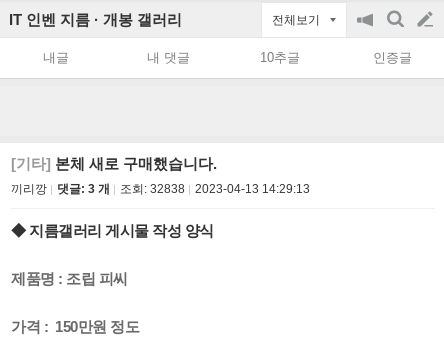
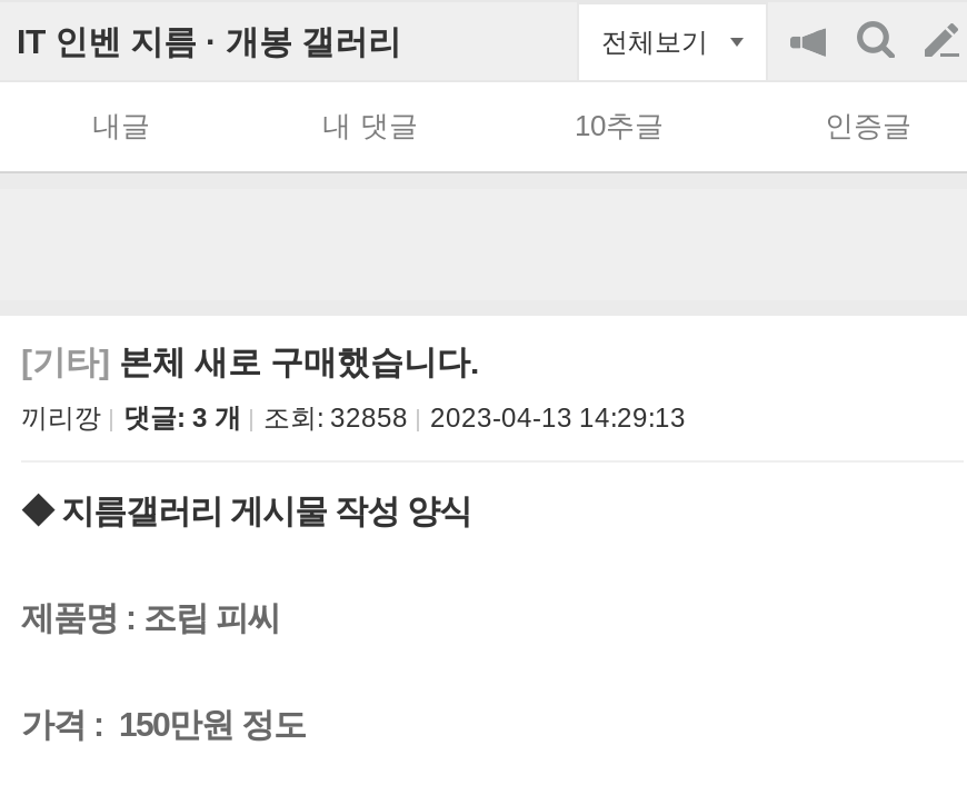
- 조회: 32838
+ 조회: 32858
